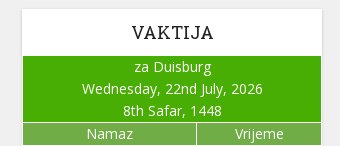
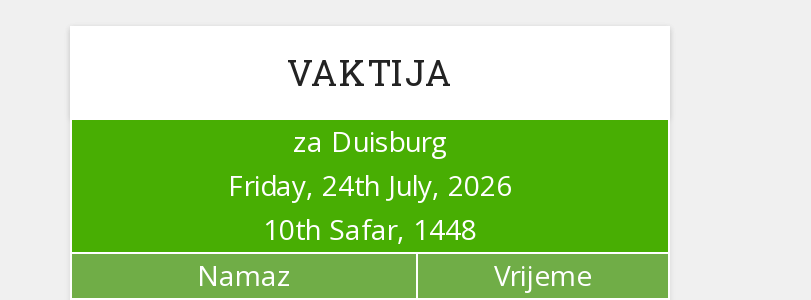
- Wednesday, 22nd July, 2026
+ Friday, 24th July, 2026

- 8th Safar, 1448
+ 10th Safar, 1448
